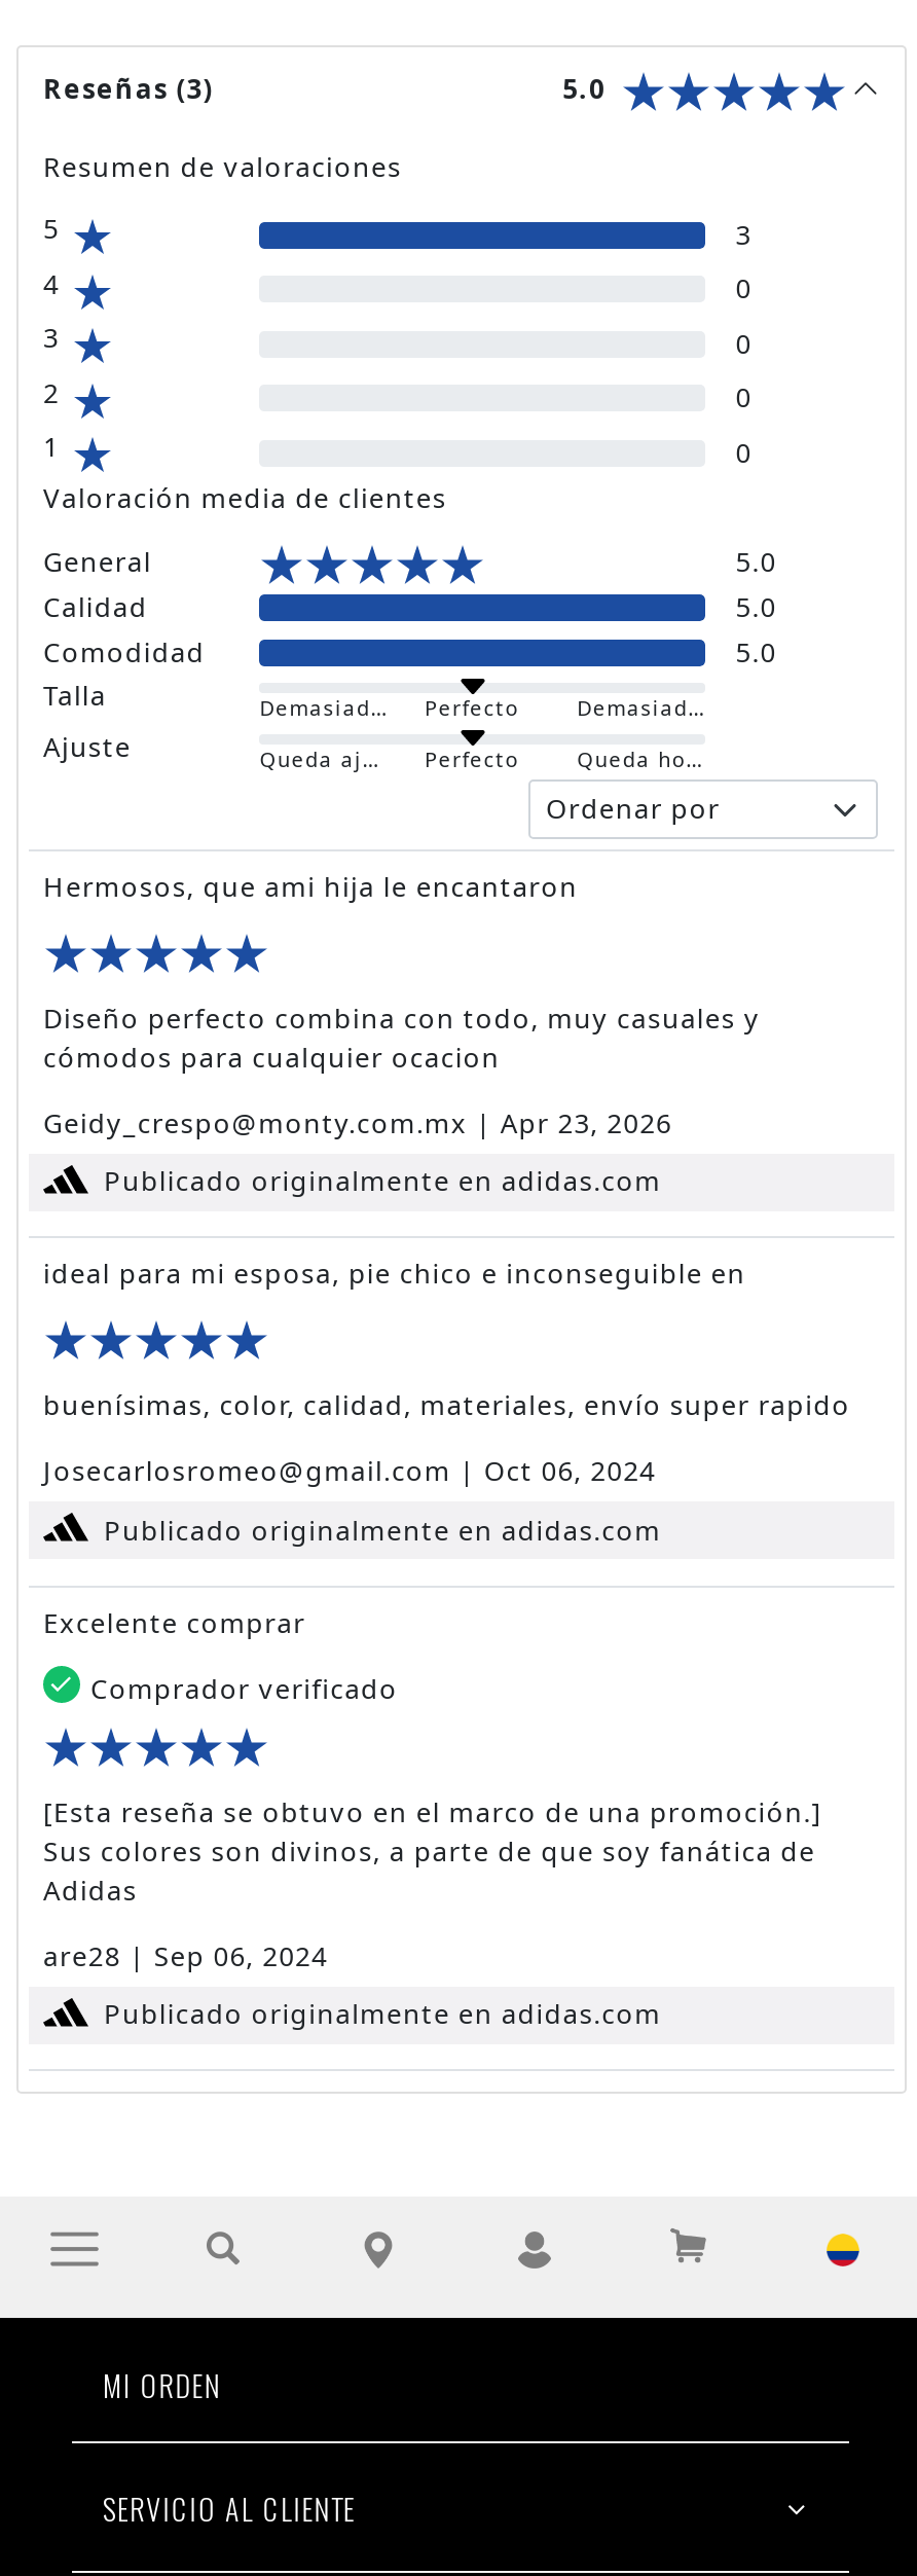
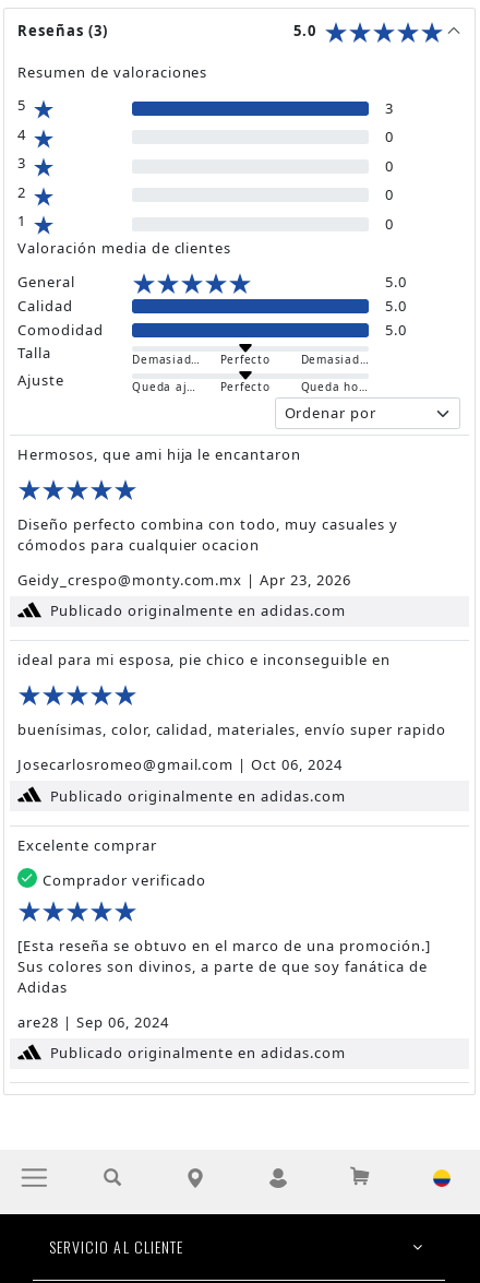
- MI ORDEN
